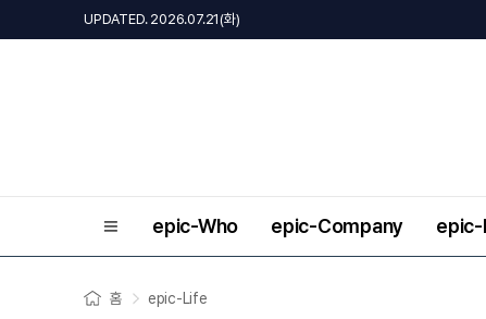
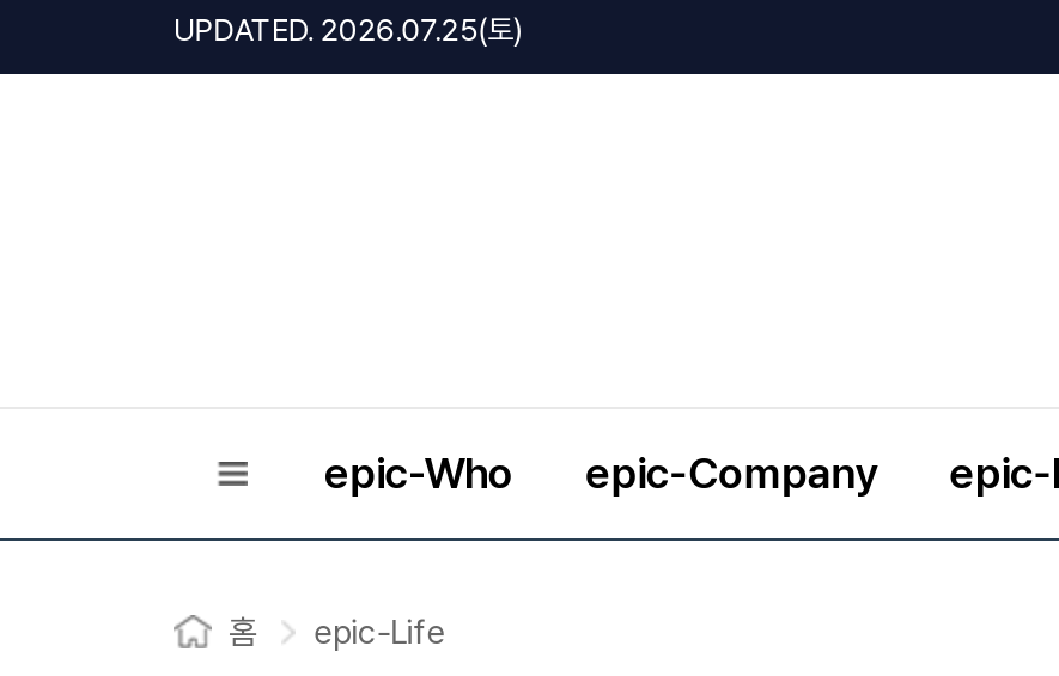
- UPDATED. 2026.07.21(화)
+ UPDATED. 2026.07.25(토)
